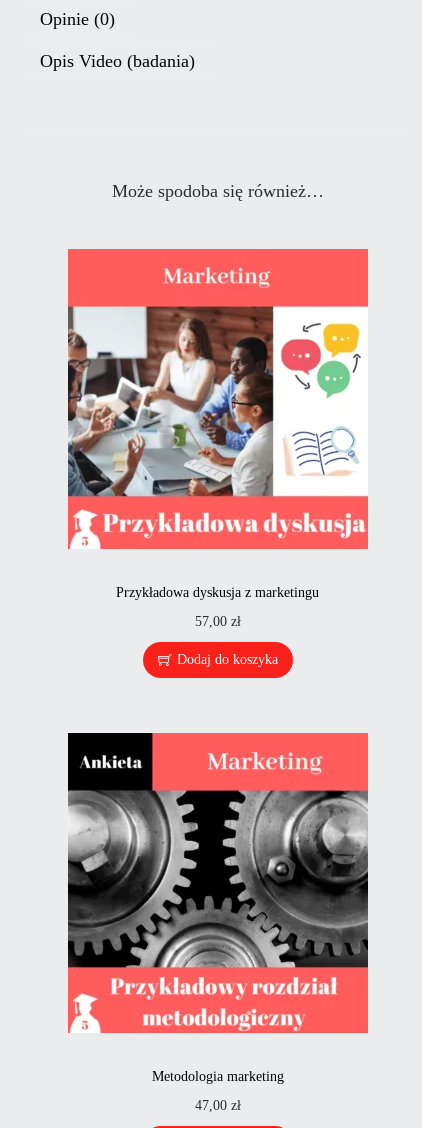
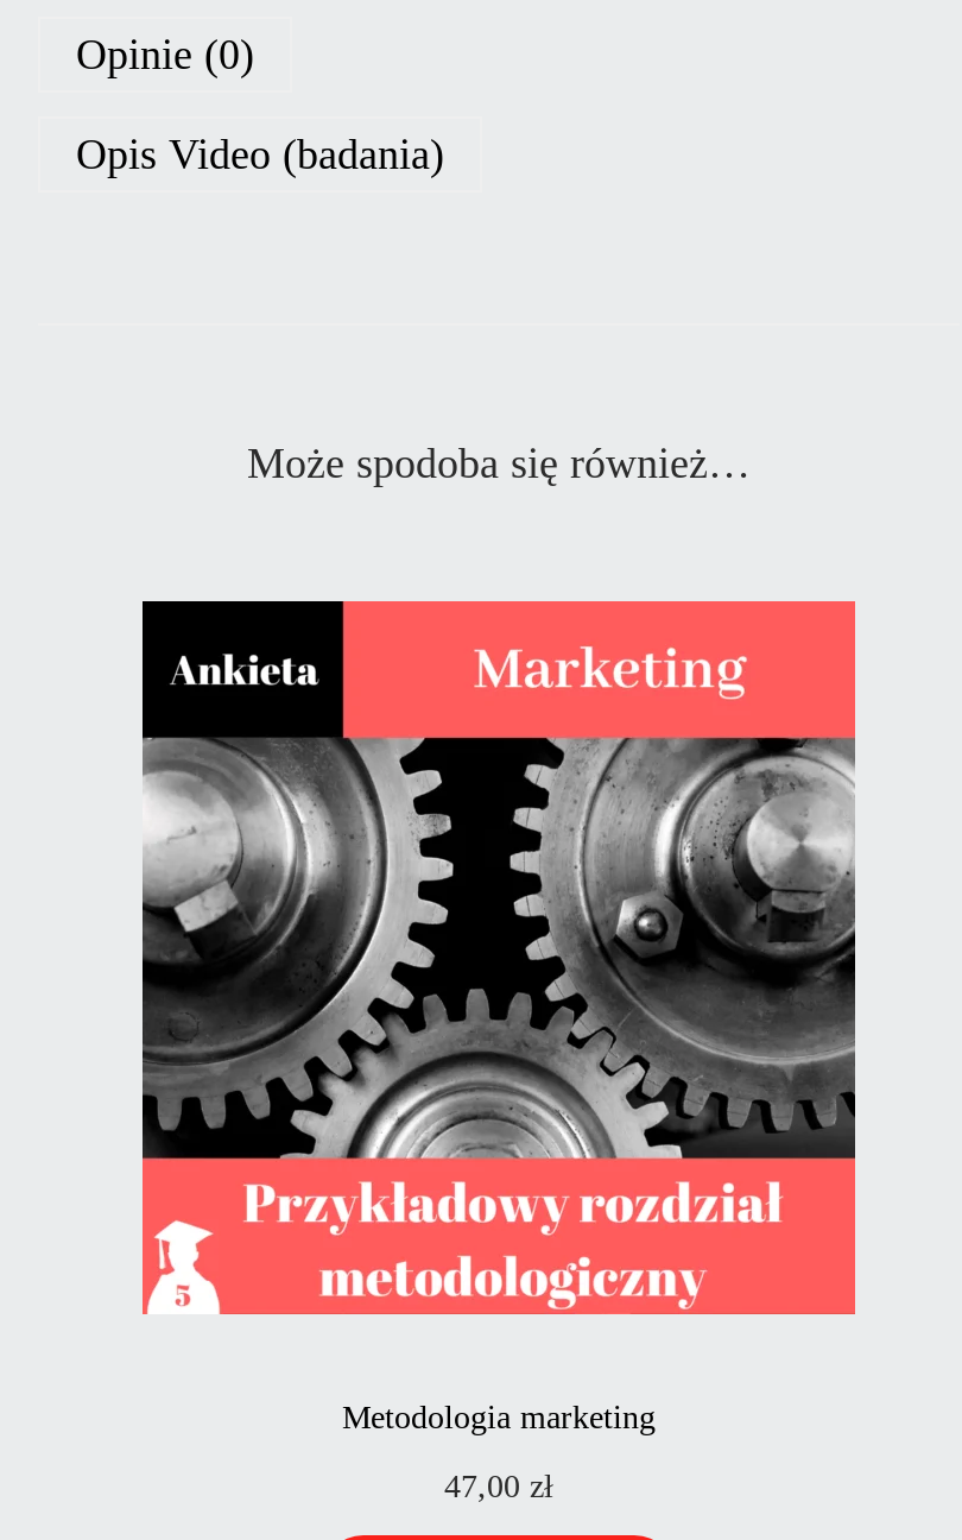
- [image]
- Przykładowa dyskusja z marketingu
- 57,00 zł
- Dodaj do koszyka
